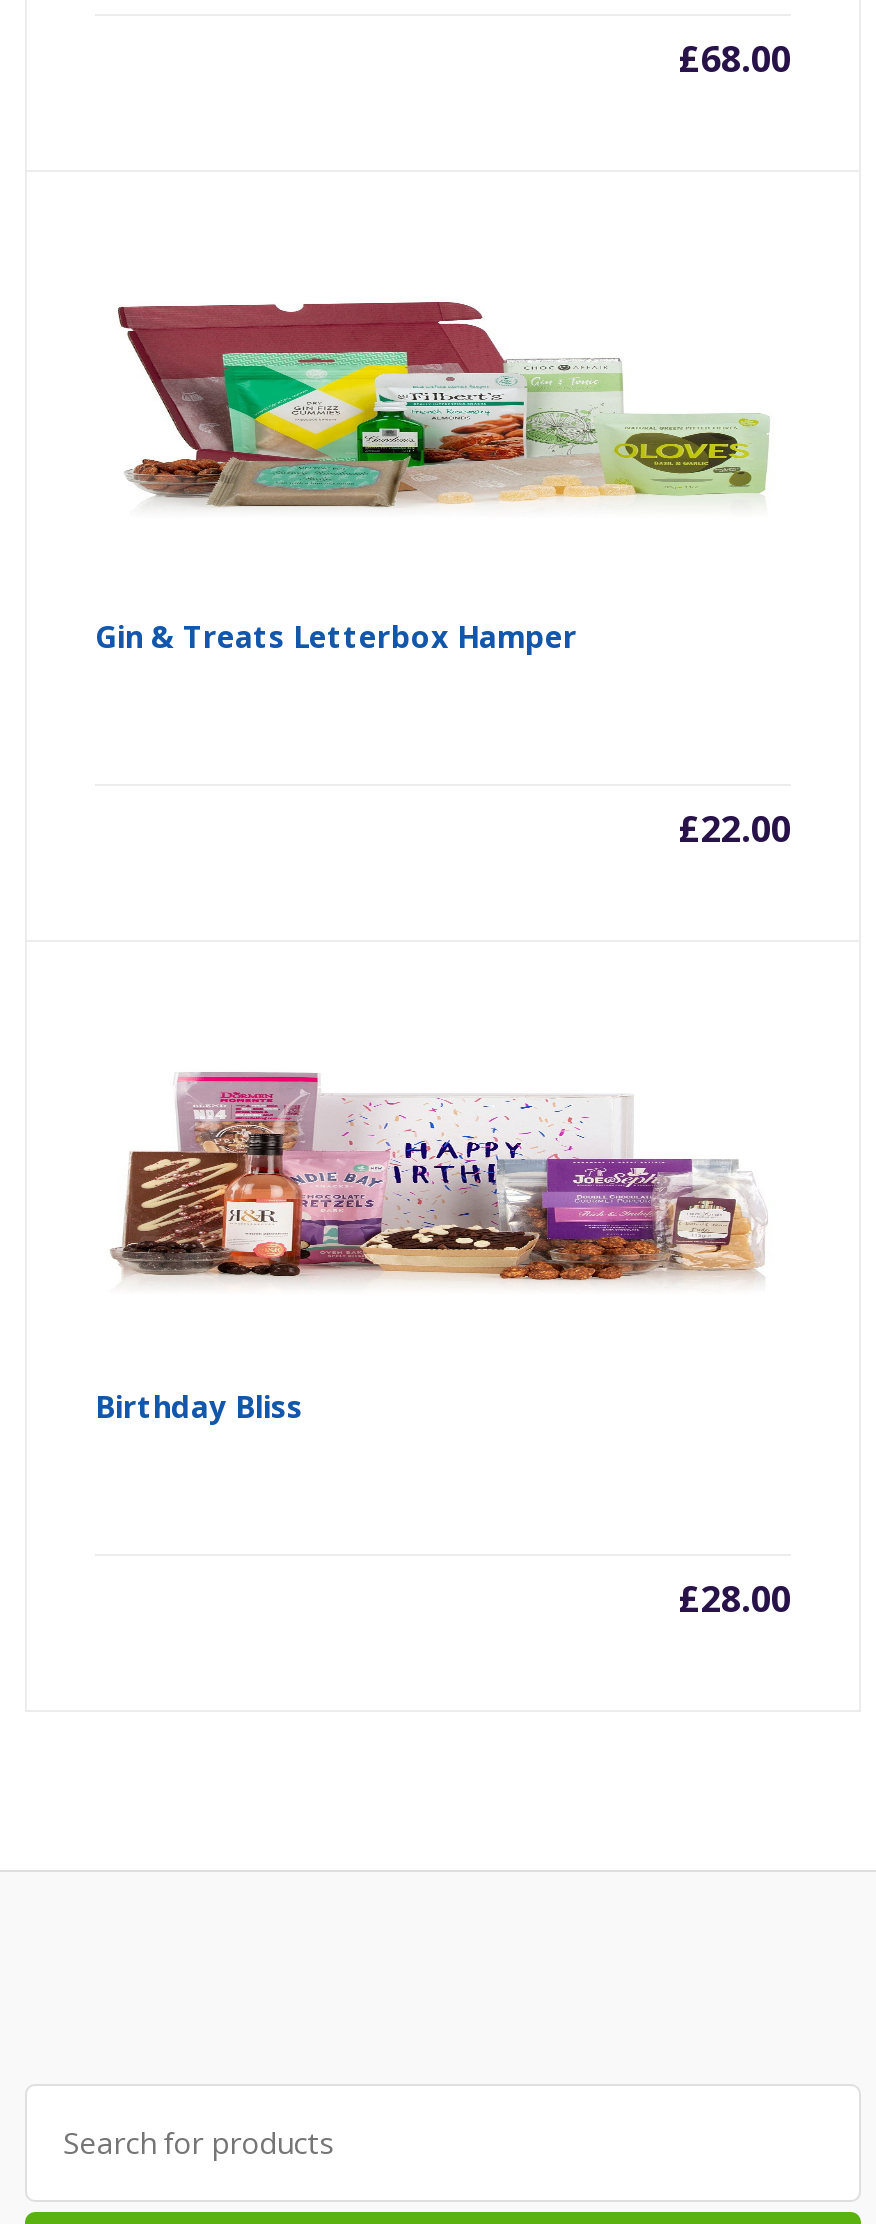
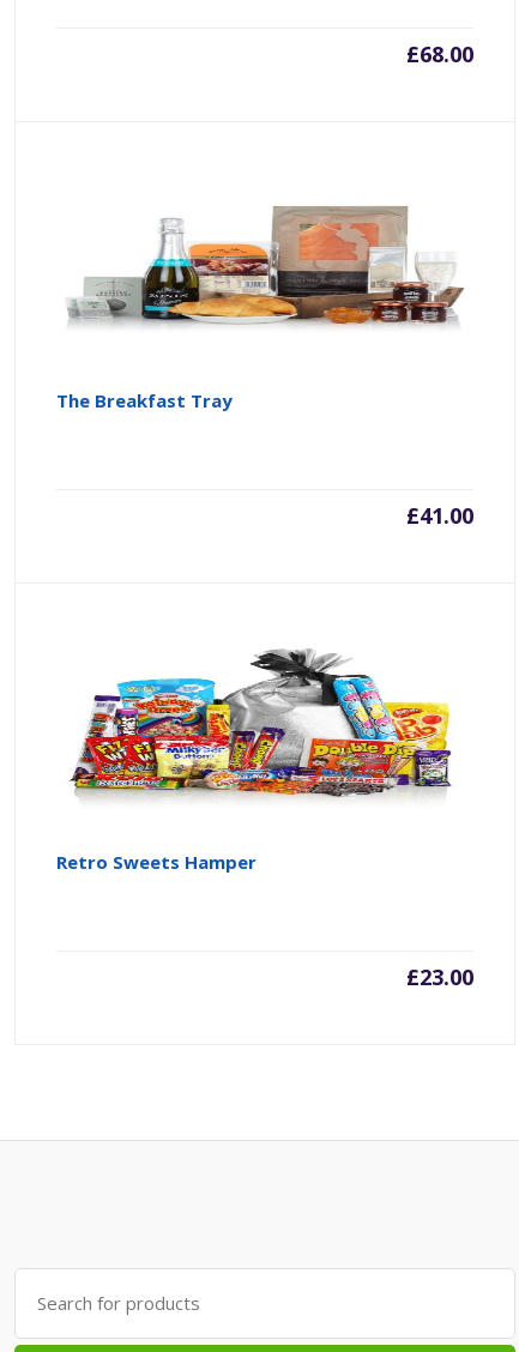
- [image]
+ [image]

- Gin & Treats Letterbox Hamper
+ The Breakfast Tray

- £22.00
+ £41.00

- [image]
+ [image]

- Birthday Bliss
+ Retro Sweets Hamper

- £28.00
+ £23.00
